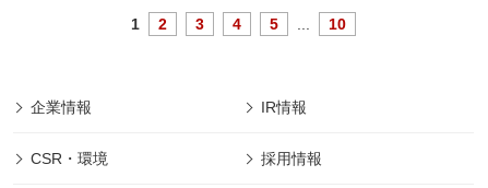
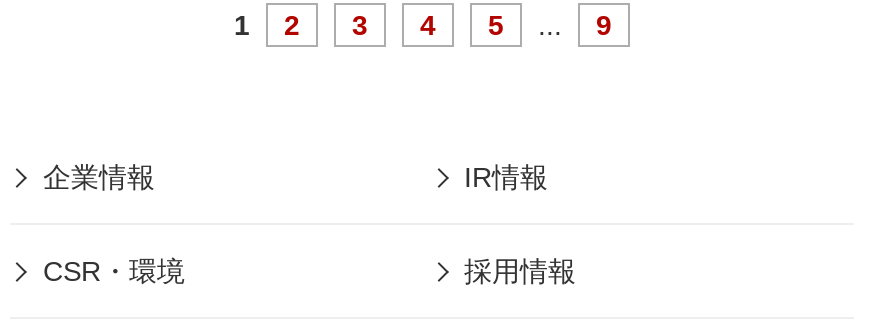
- 10
+ 9
